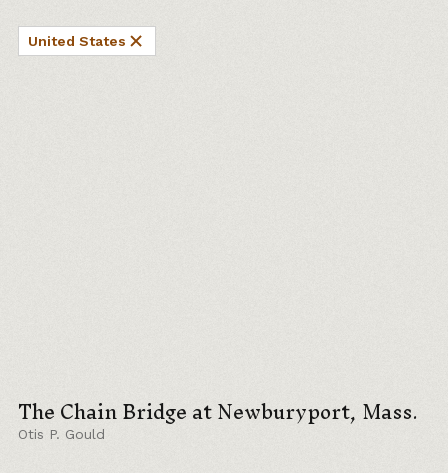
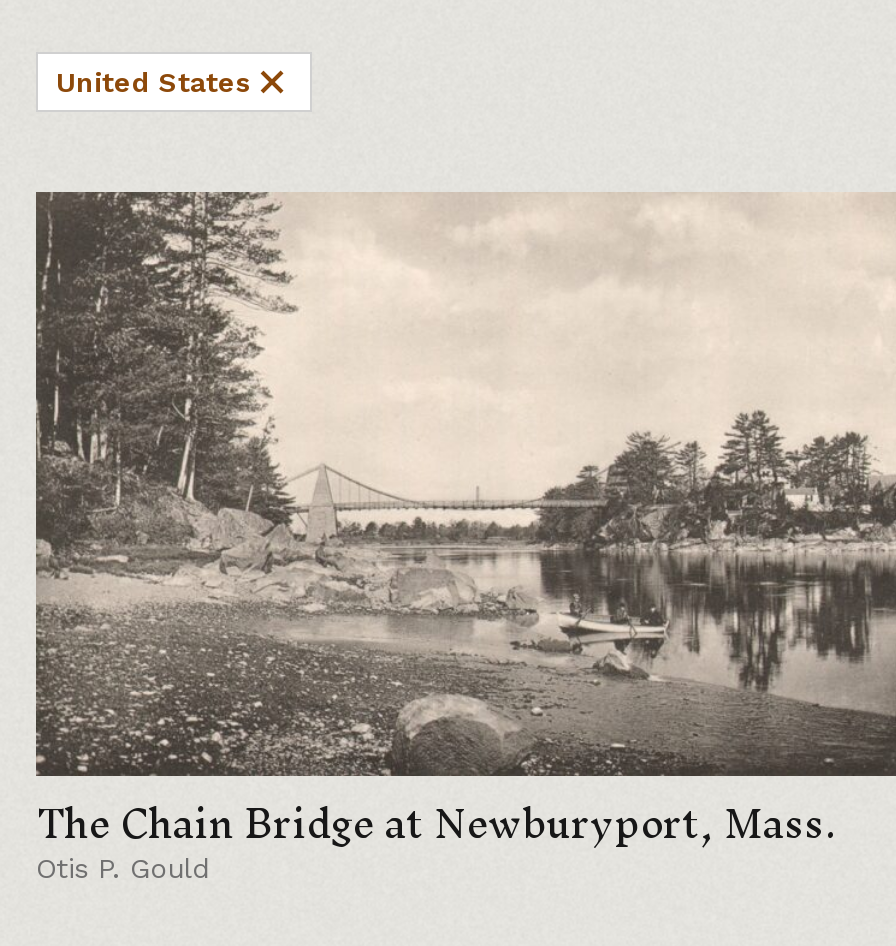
+ [image]
